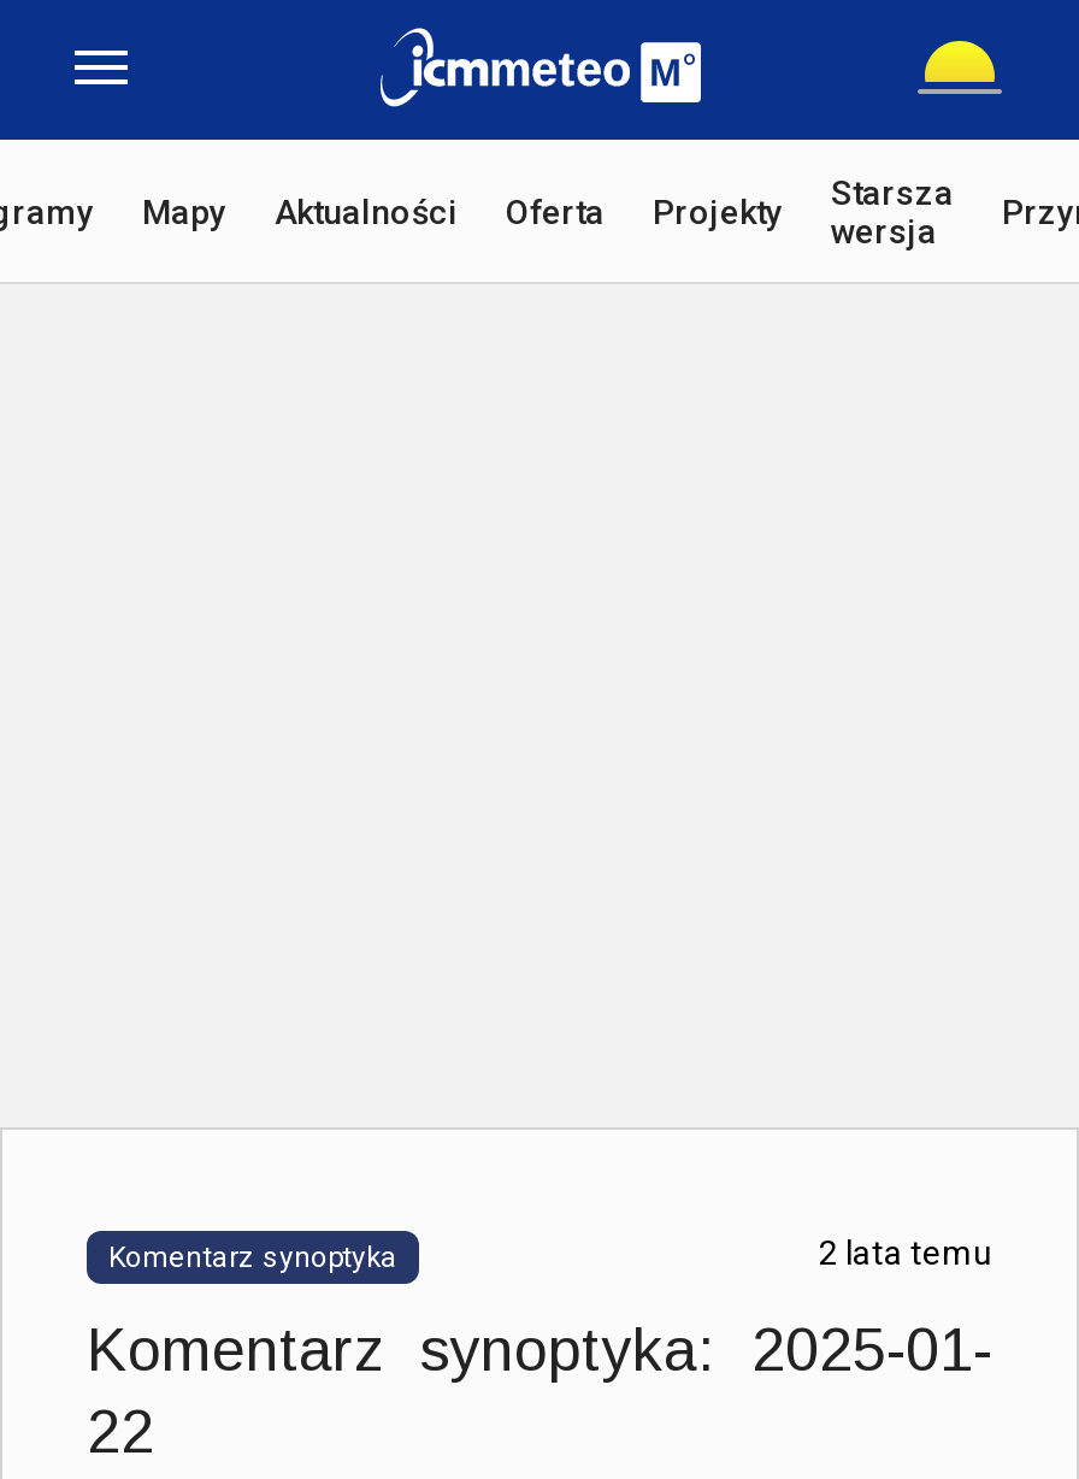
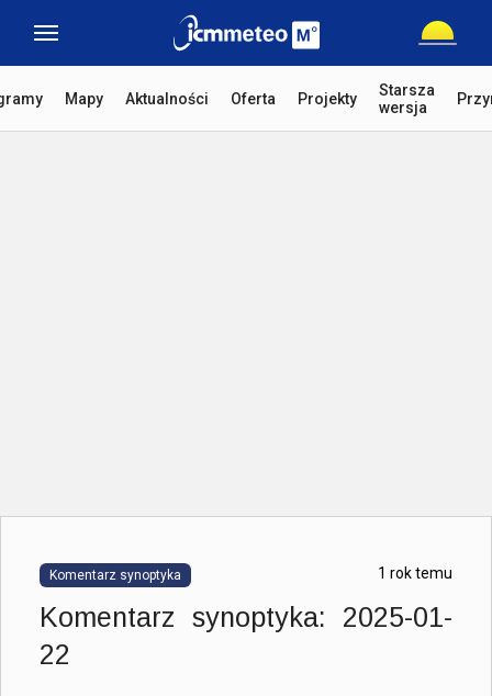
- 2 lata temu
+ 1 rok temu
